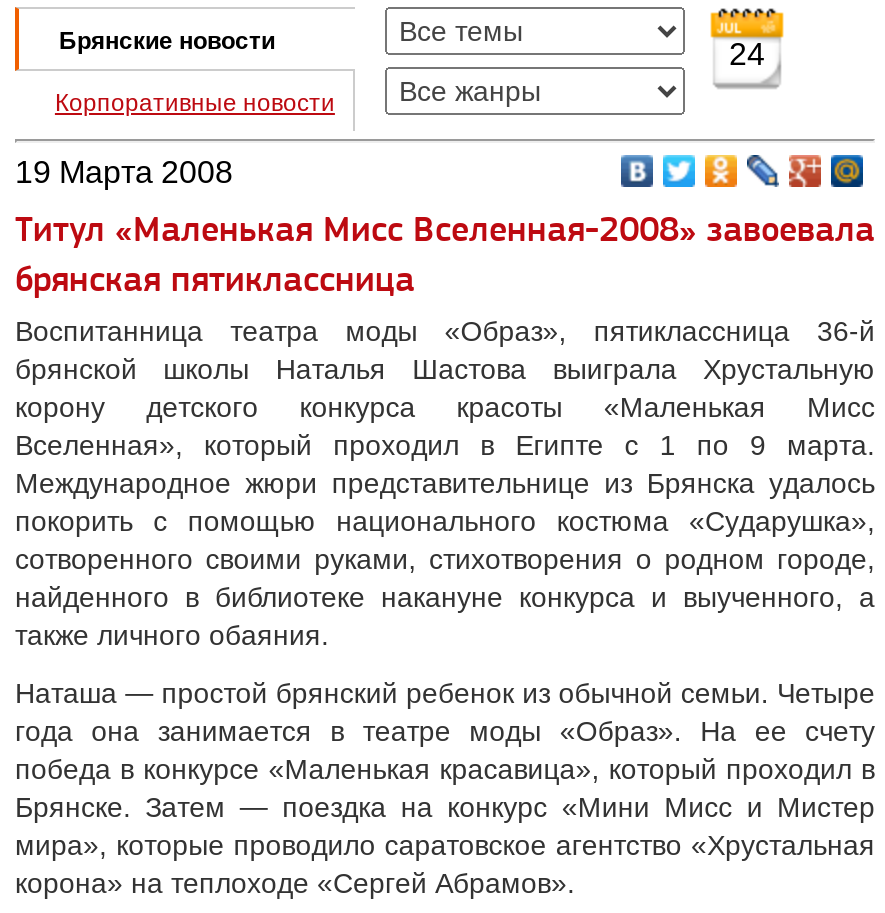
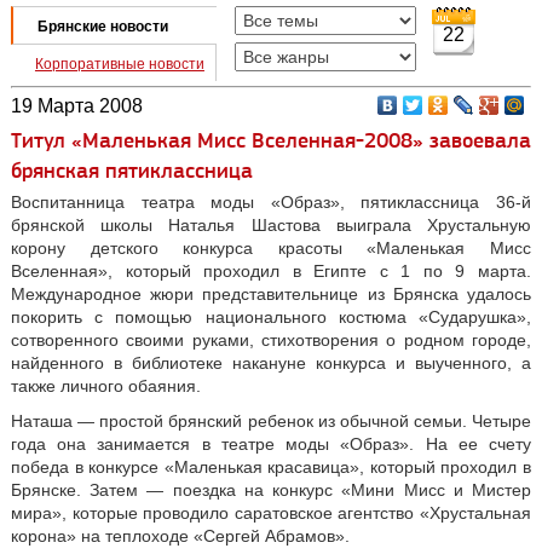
- 24
+ 22
